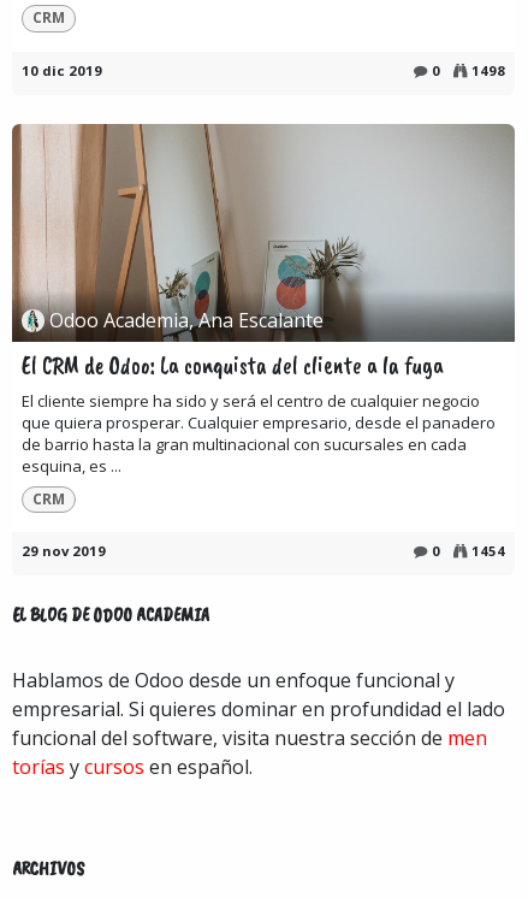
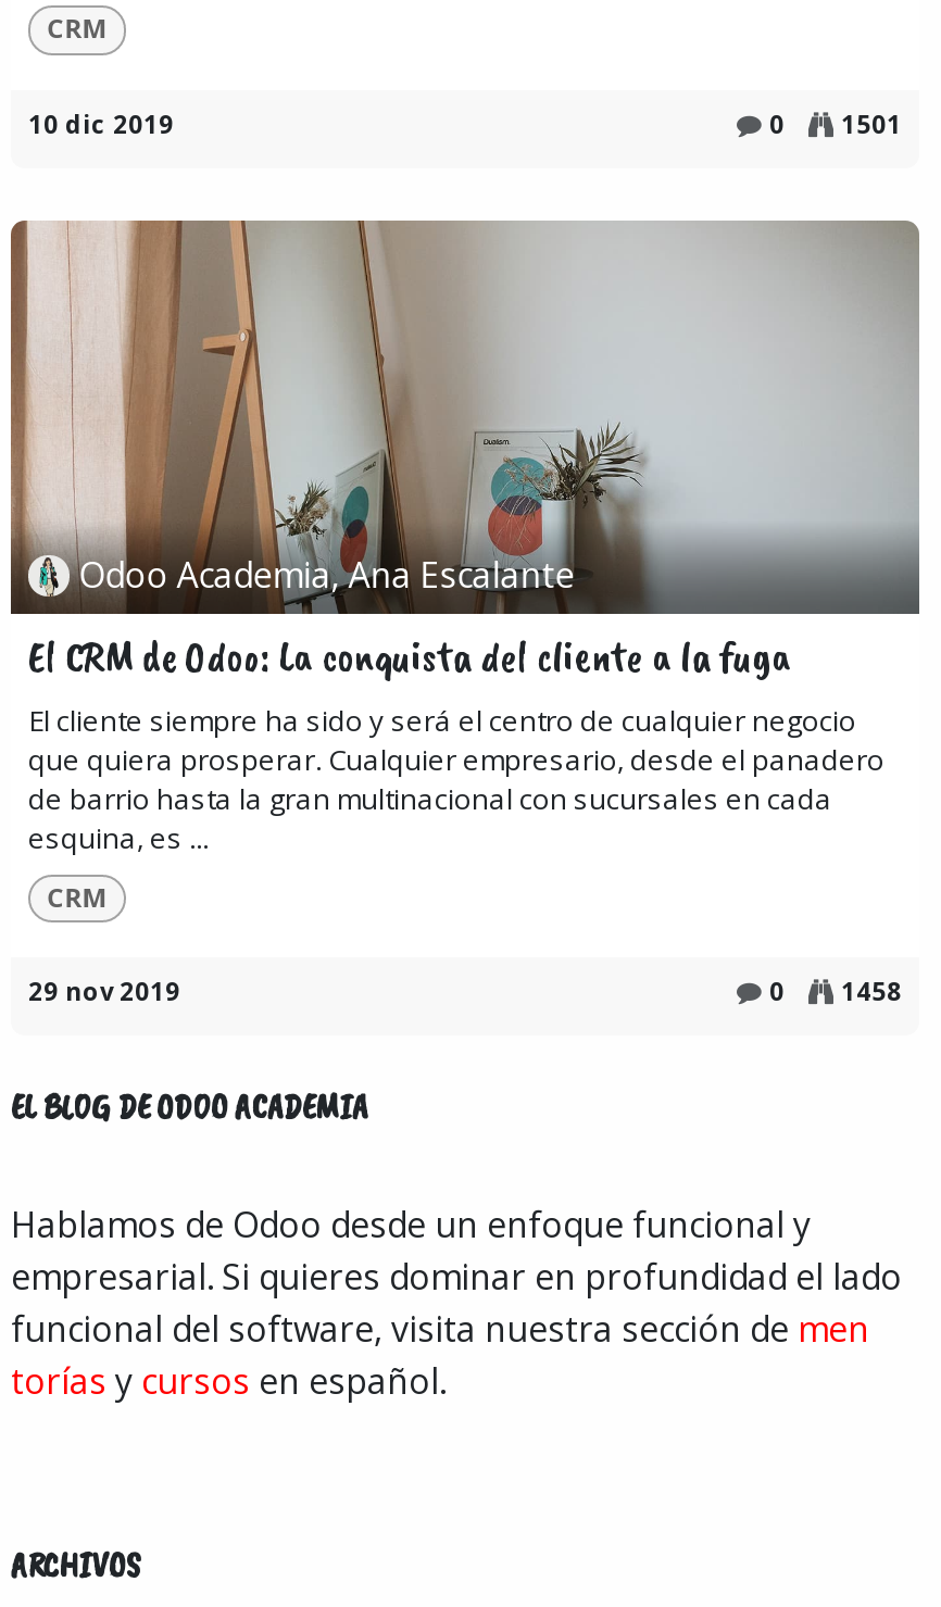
- 0 1498
+ 0 1501

- 0 1454
+ 0 1458
